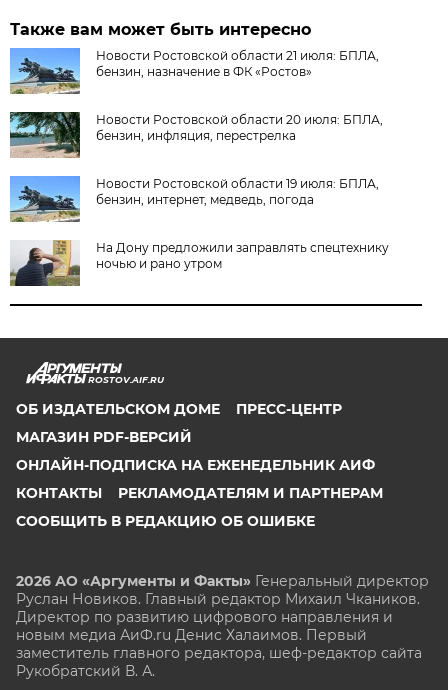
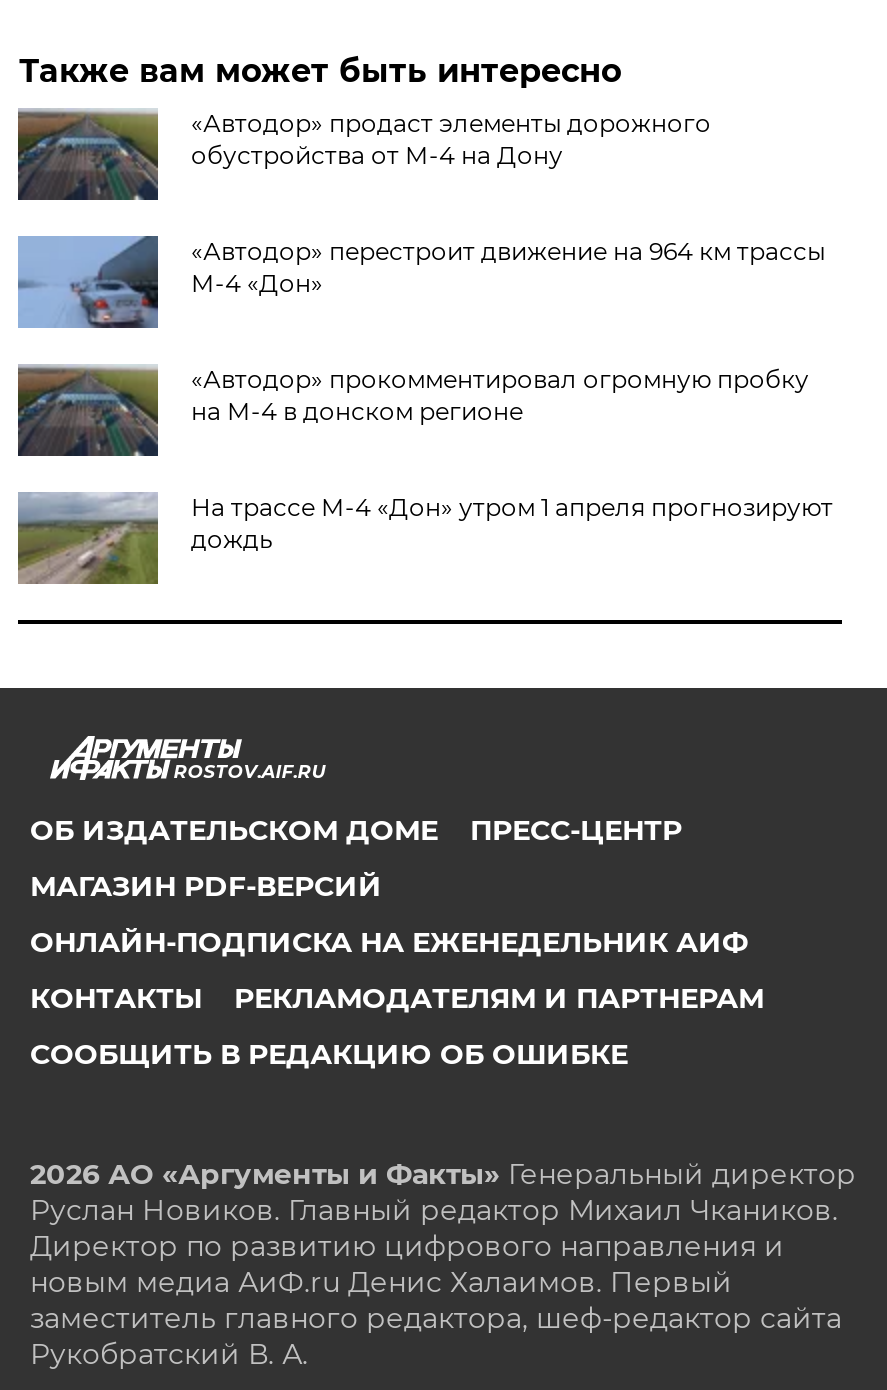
- [image]
- Новости Ростовской области 21 июля: БПЛА,
- бензин, назначение в ФК «Ростов»
+ [image]
+ «Автодор» продаст элементы дорожного
+ обустройства от М-4 на Дону

- [image]
- Новости Ростовской области 20 июля: БПЛА,
- бензин, инфляция, перестрелка
+ [image]
+ «Автодор» перестроит движение на 964 км трассы
+ М-4 «Дон»

- [image]
- Новости Ростовской области 19 июля: БПЛА,
- бензин, интернет, медведь, погода
+ [image]
+ «Автодор» прокомментировал огромную пробку
+ на М-4 в донском регионе

- [image]
- На Дону предложили заправлять спецтехнику
- ночью и рано утром
+ [image]
+ На трассе М-4 «Дон» утром 1 апреля прогнозируют
+ дождь
